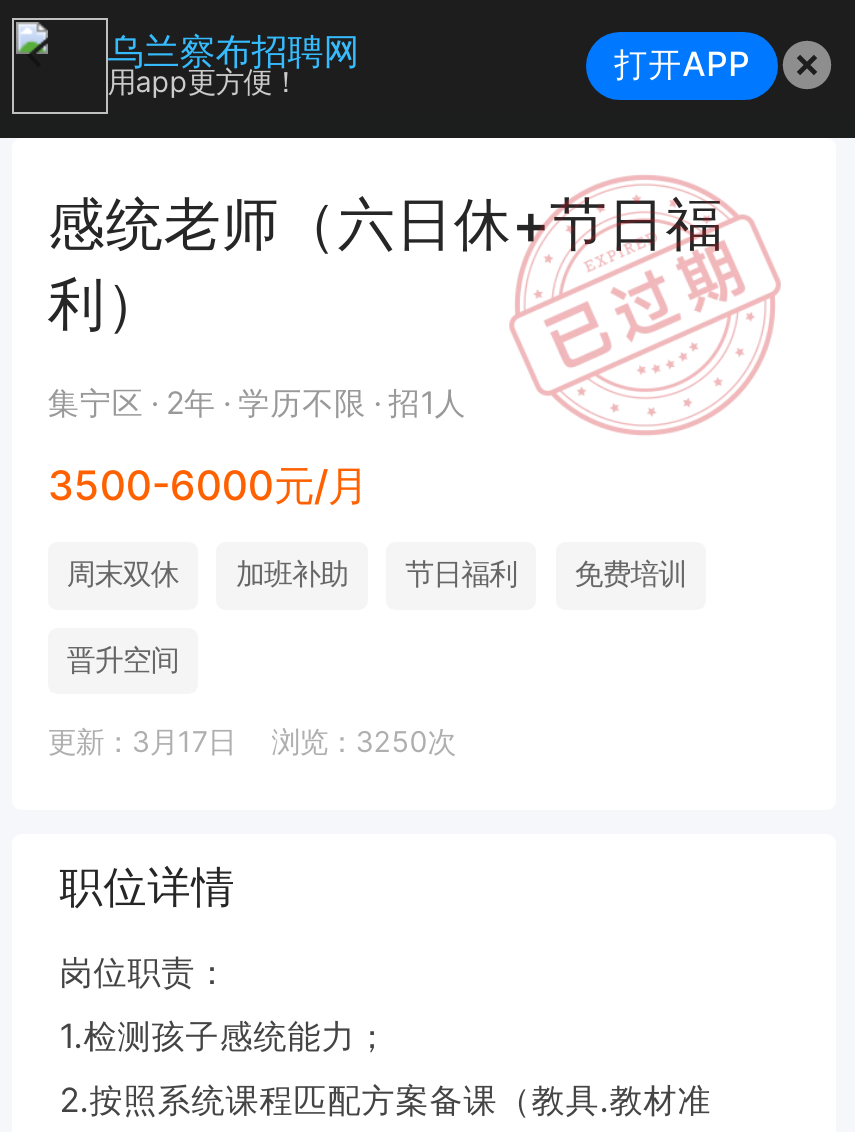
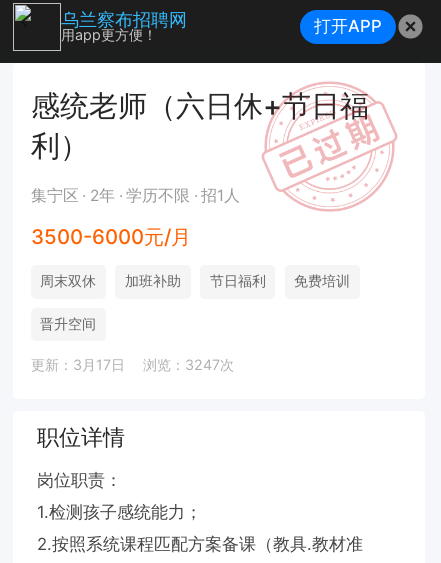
- 更新：3月17日 浏览：3250次
+ 更新：3月17日 浏览：3247次
